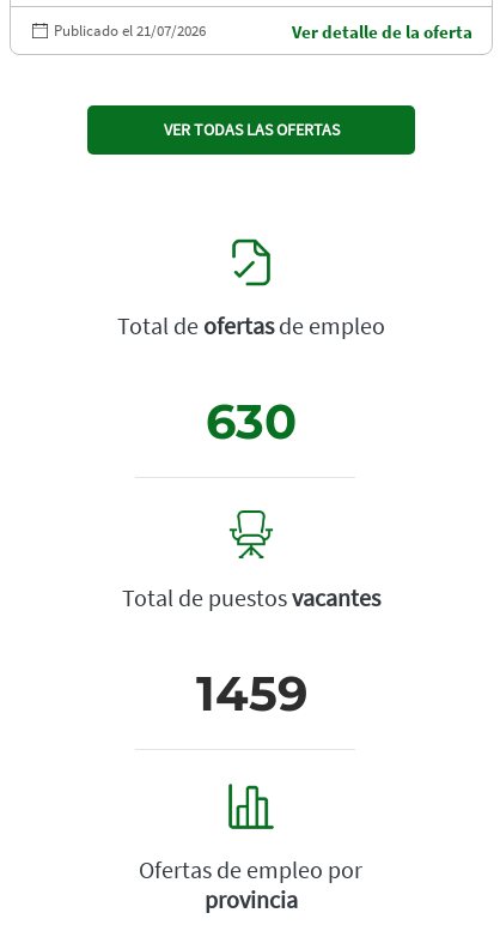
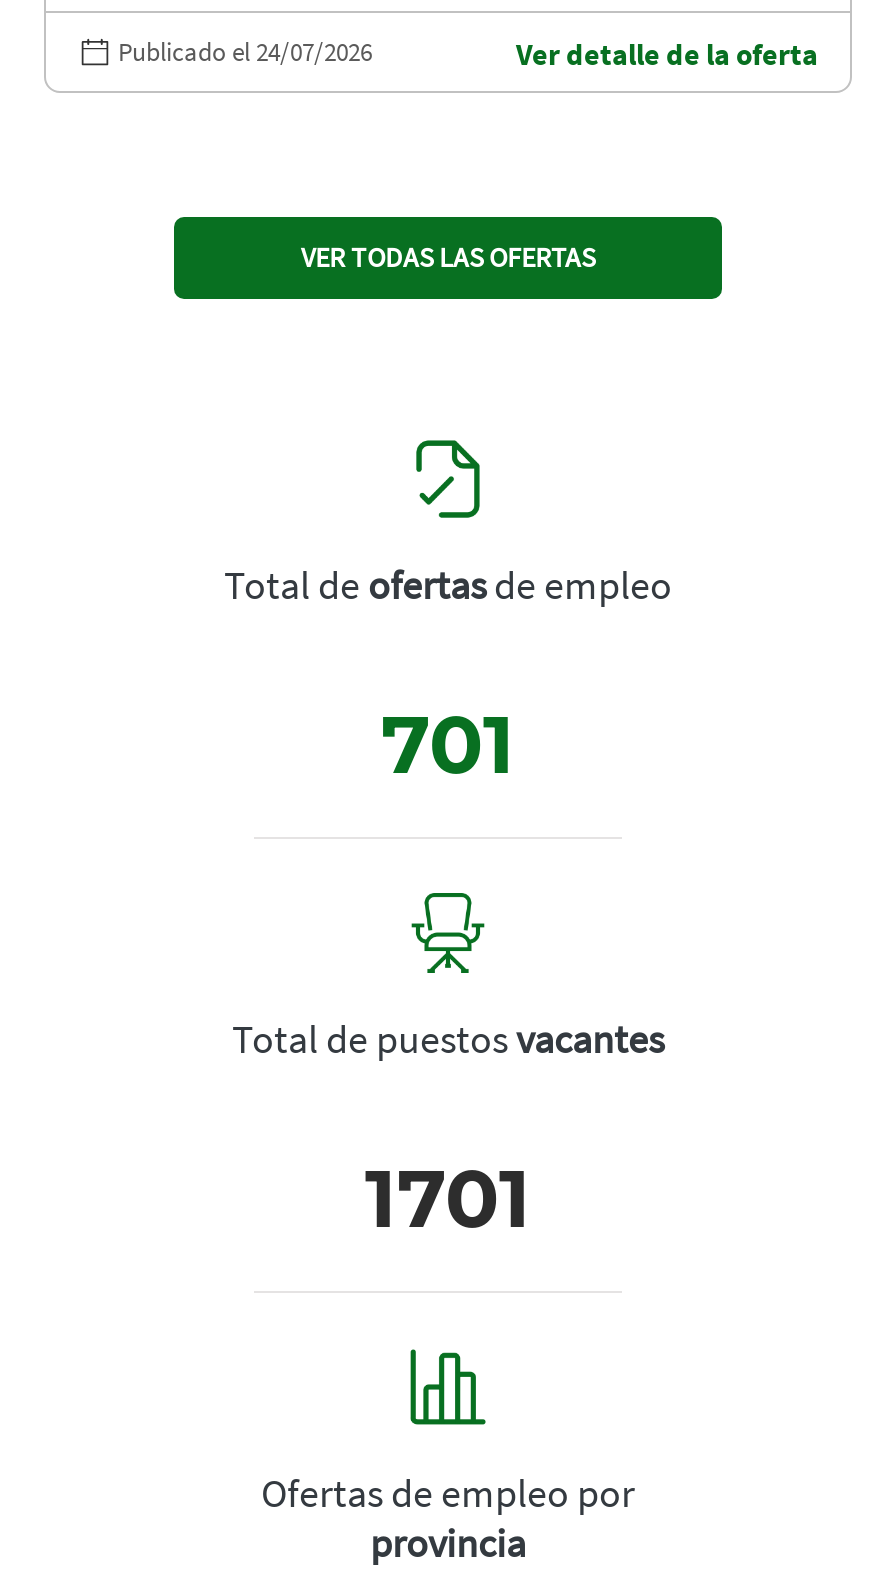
- Publicado el 21/07/2026
+ Publicado el 24/07/2026

- 630
+ 701

- 1459
+ 1701
